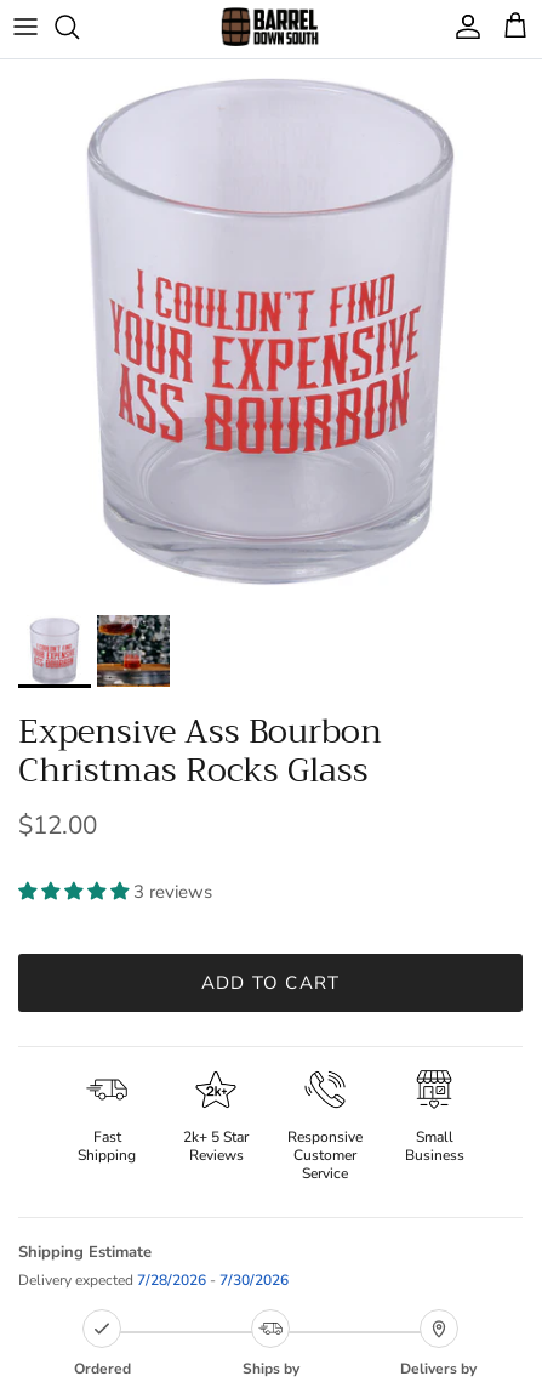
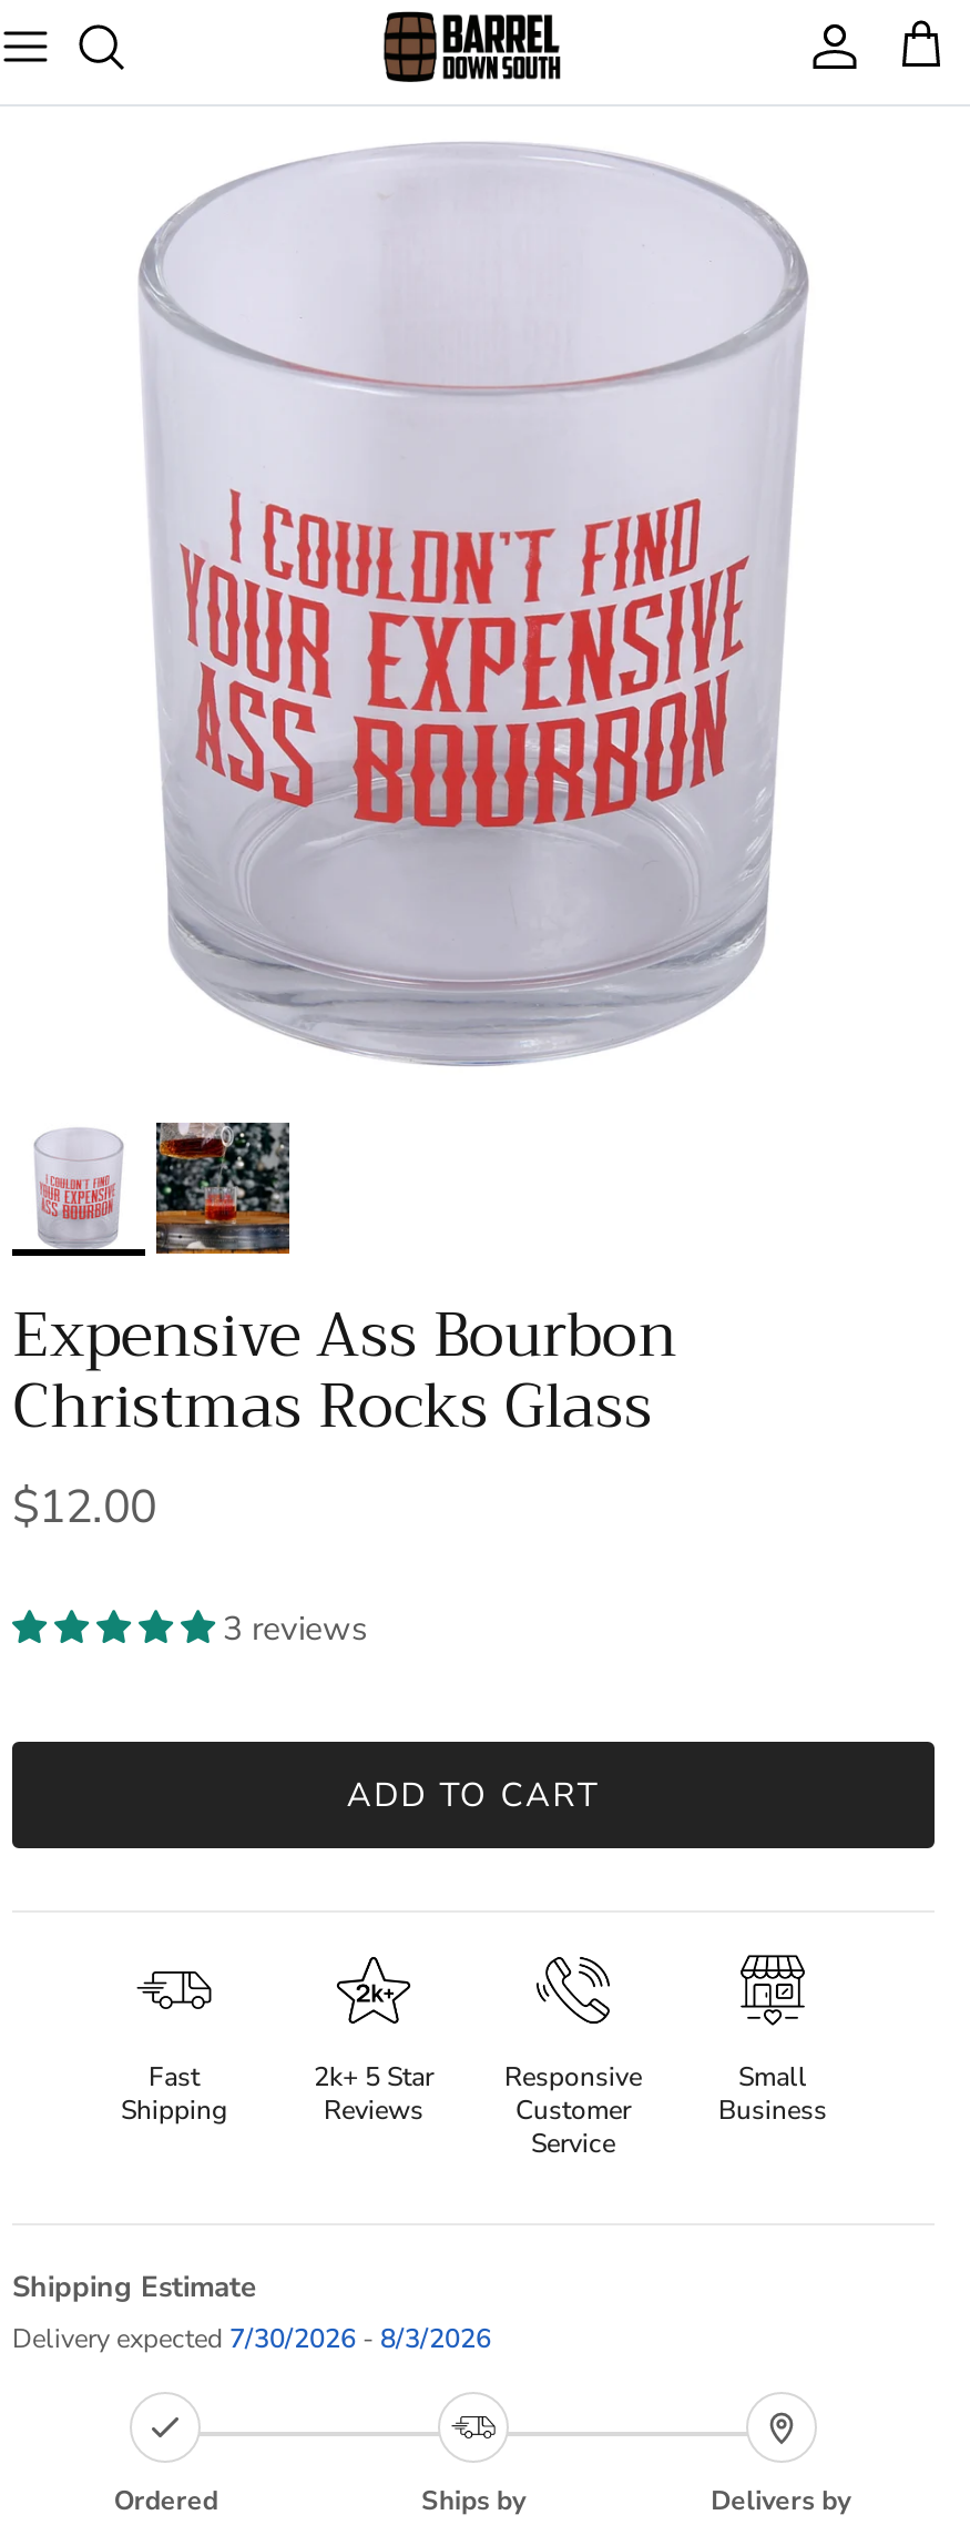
- Delivery expected 7/28/2026 - 7/30/2026
+ Delivery expected 7/30/2026 - 8/3/2026
